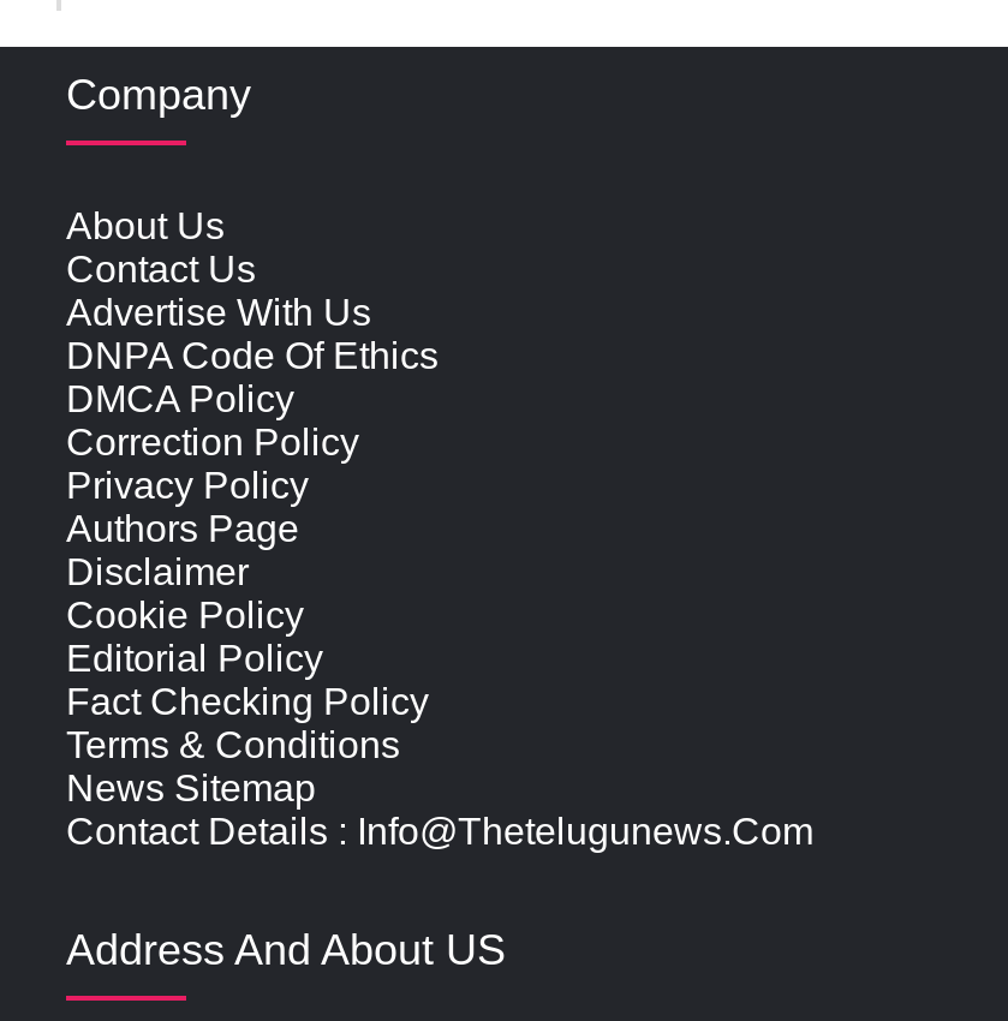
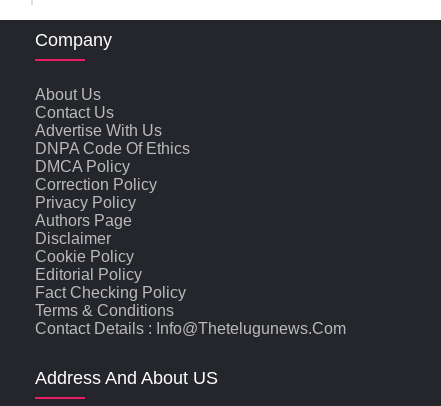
- News Sitemap
